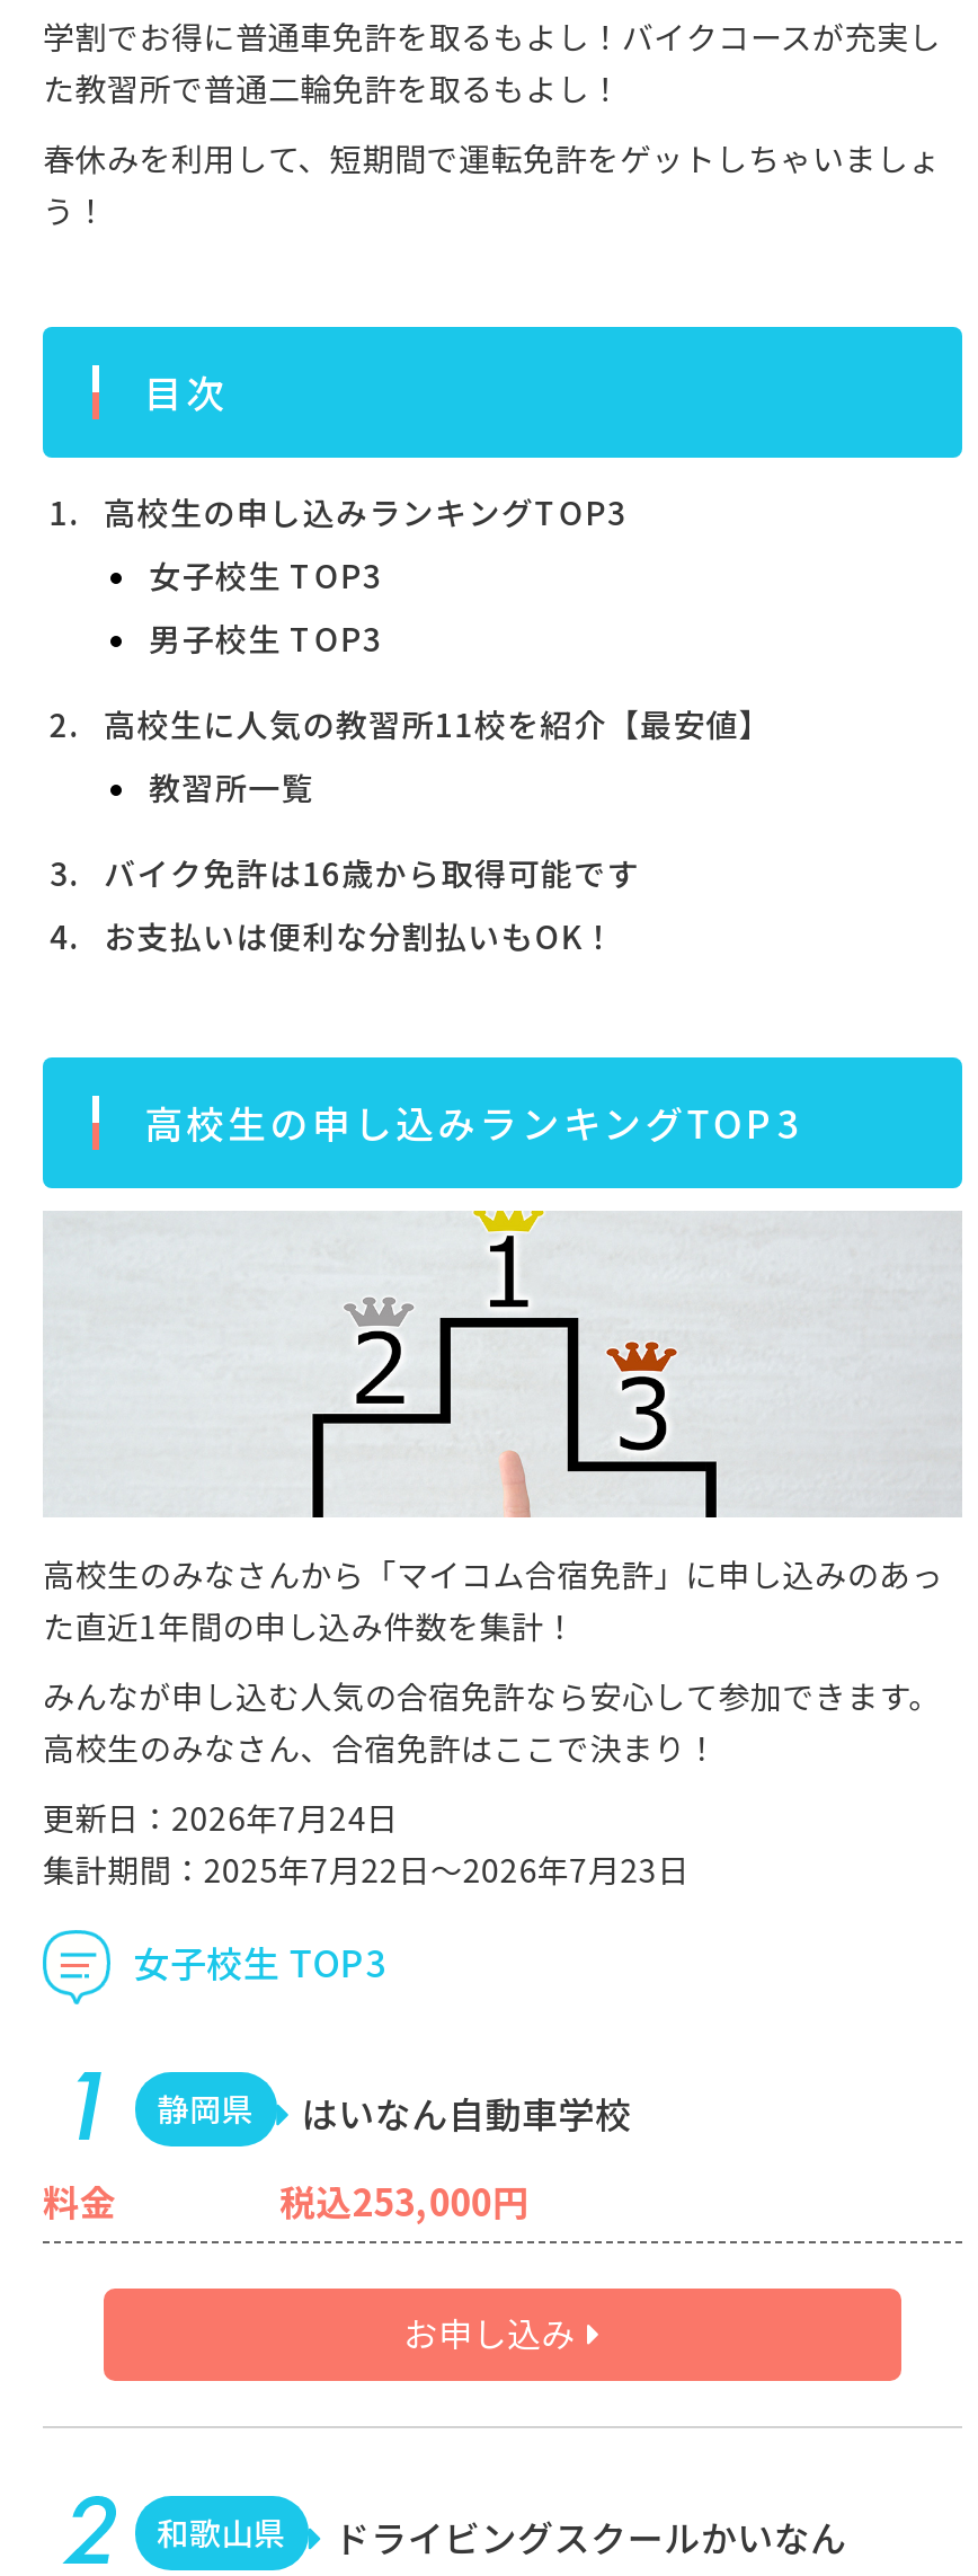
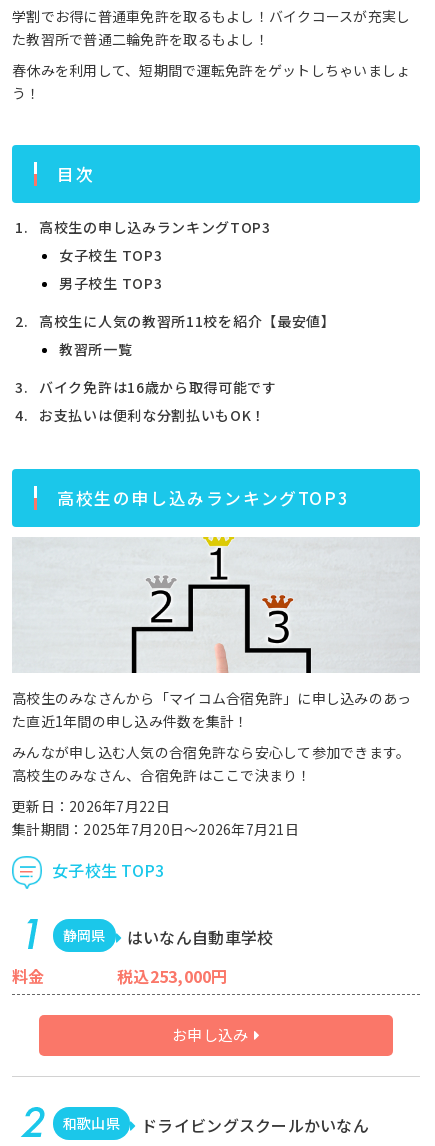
- 更新日：2026年7月24日
+ 更新日：2026年7月22日

- 集計期間：2025年7月22日～2026年7月23日
+ 集計期間：2025年7月20日～2026年7月21日
